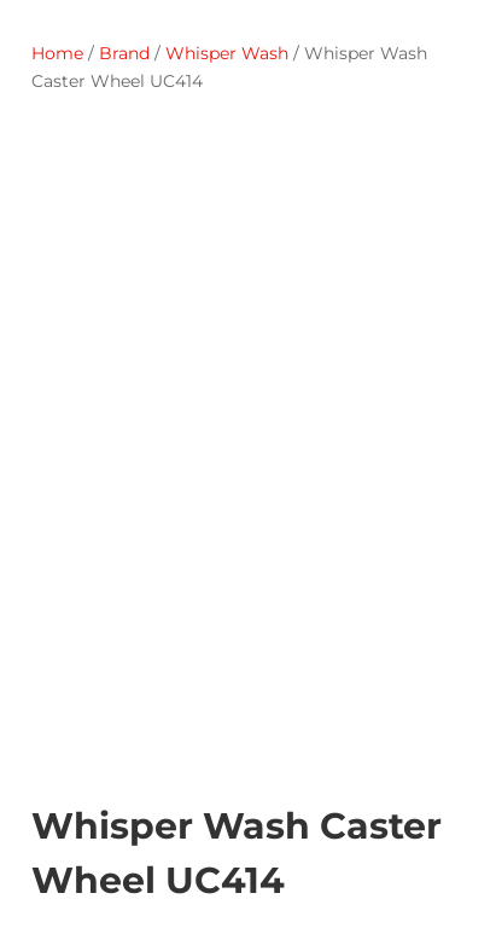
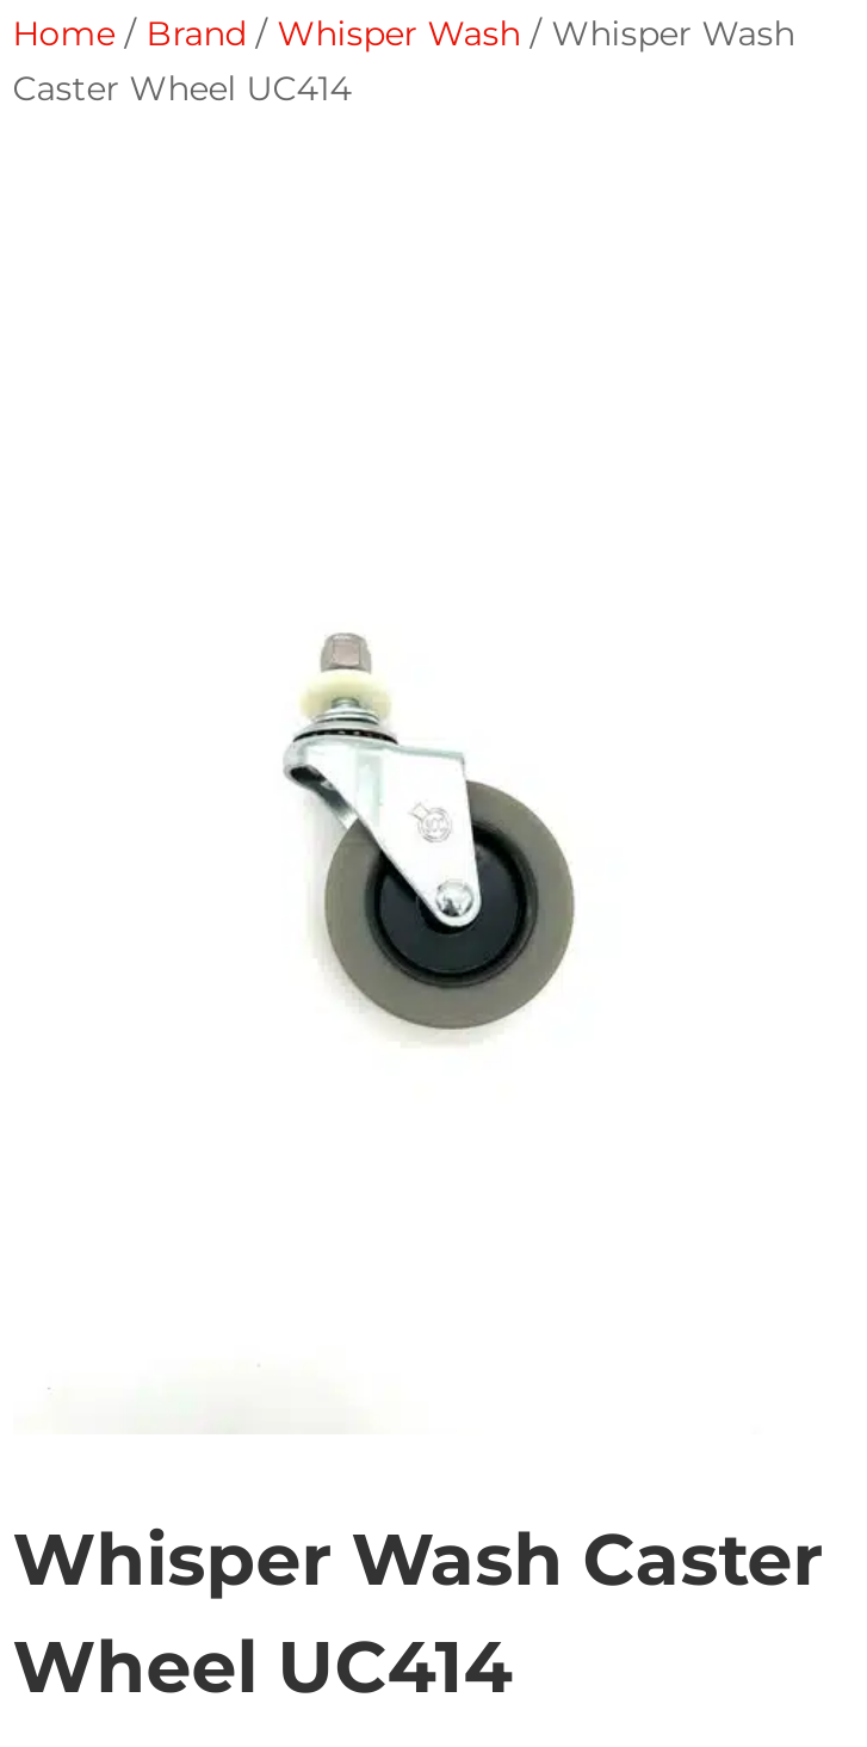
+ [image]
